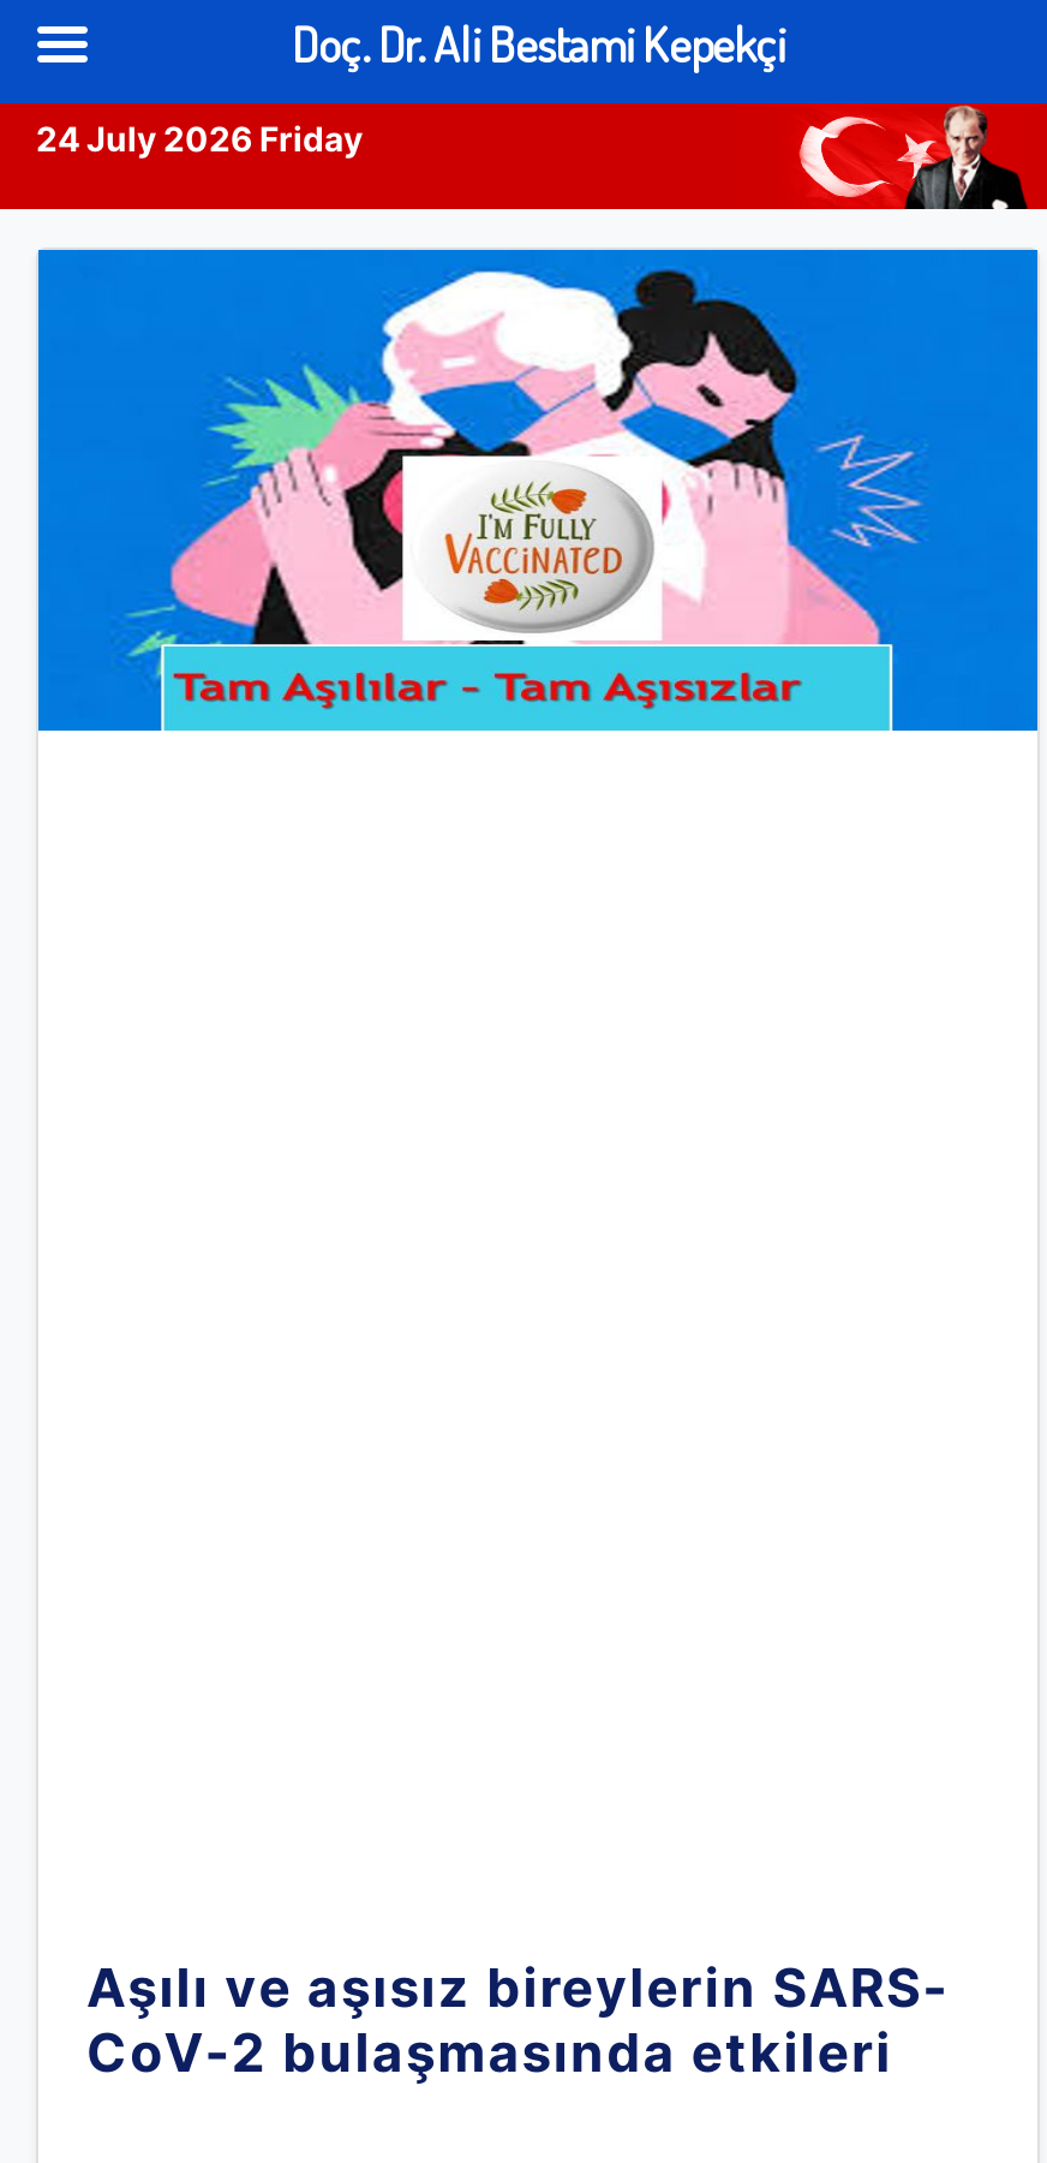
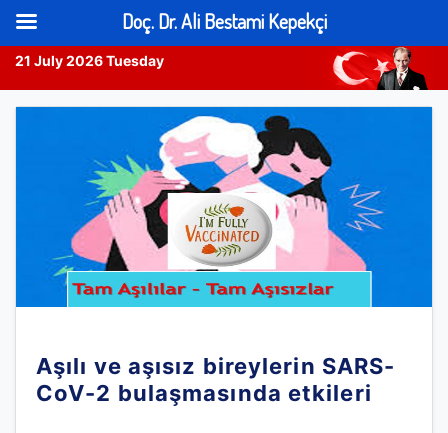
- 24 July 2026 Friday
+ 21 July 2026 Tuesday
